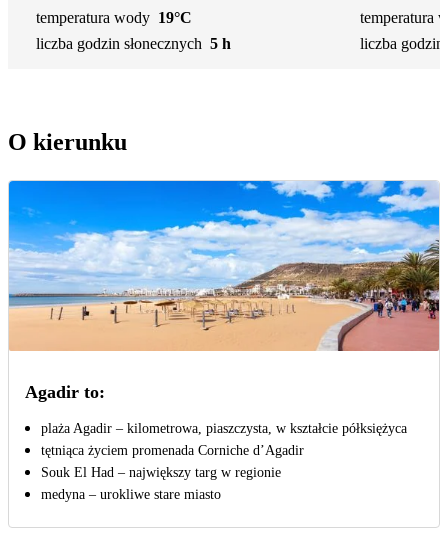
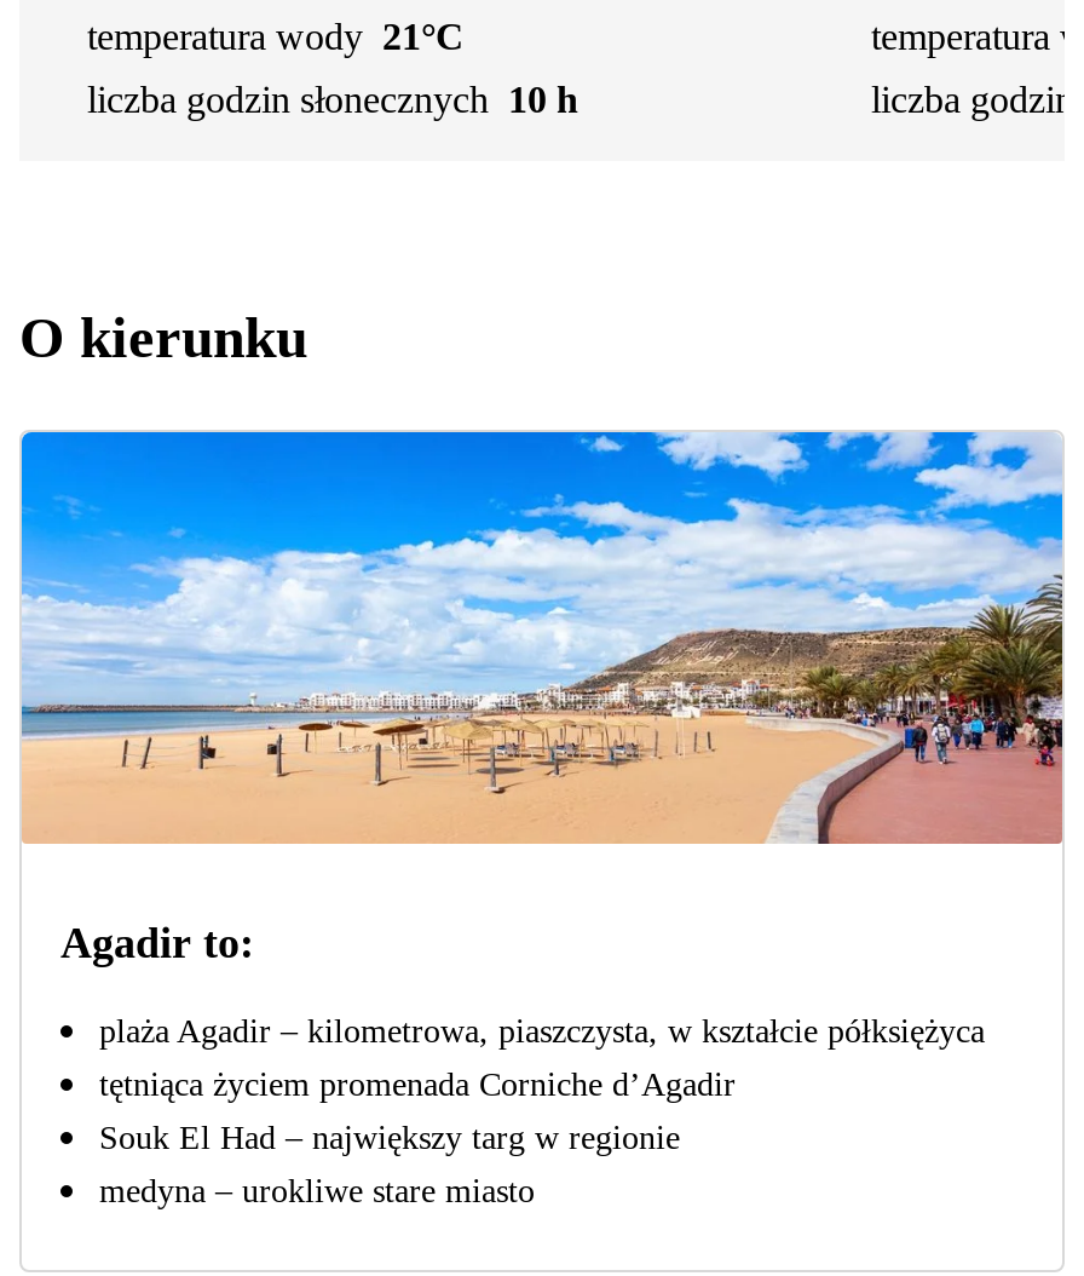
- temperatura wody 19°C
+ temperatura wody 21°C

- liczba godzin słonecznych 5 h
+ liczba godzin słonecznych 10 h
